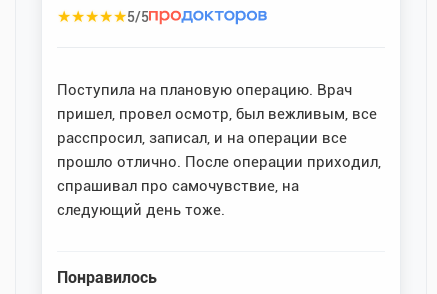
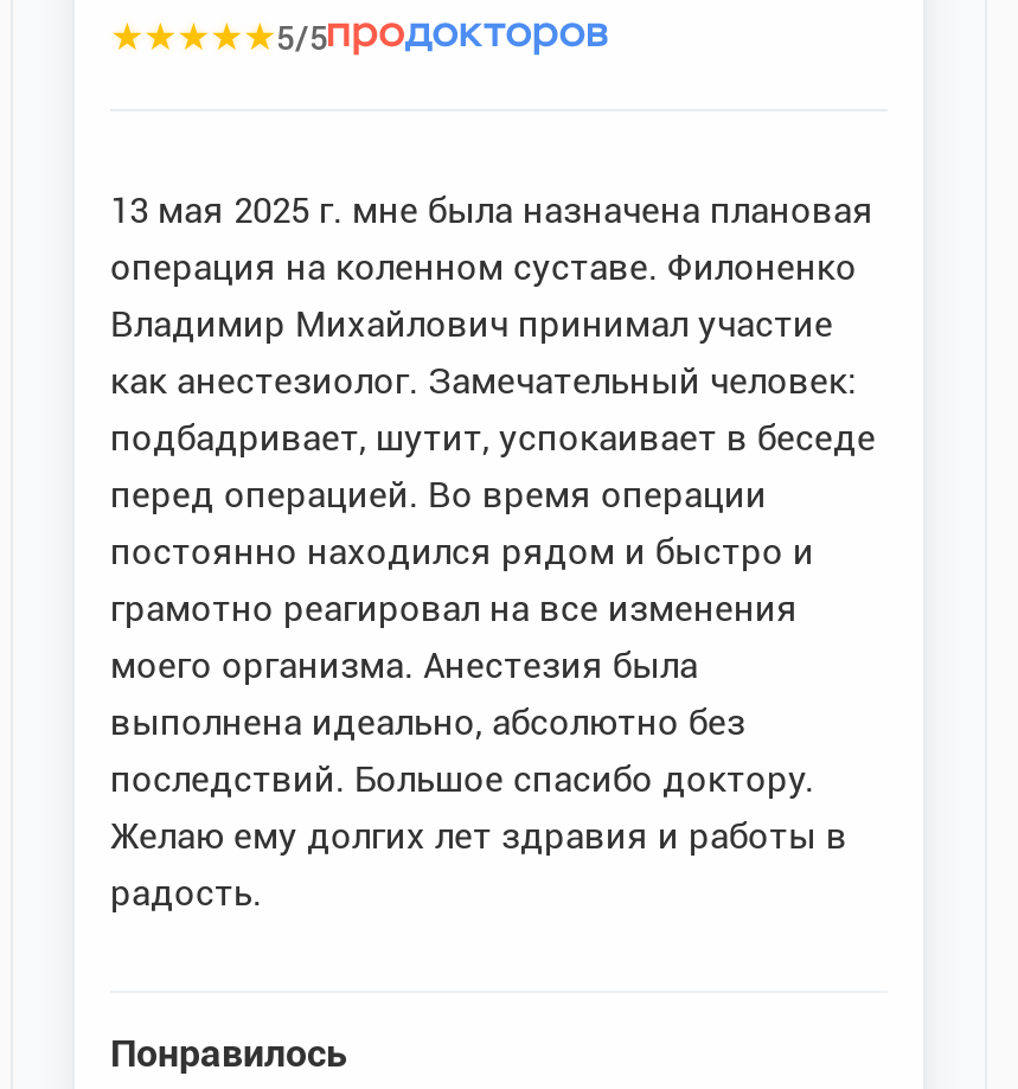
- Поступила на плановую операцию. Врач
- пришел, провел осмотр, был вежливым, все
- расспросил, записал, и на операции все
- прошло отлично. После операции приходил,
- спрашивал про самочувствие, на
- следующий день тоже.
+ 13 мая 2025 г. мне была назначена плановая
+ операция на коленном суставе. Филоненко
+ Владимир Михайлович принимал участие
+ как анестезиолог. Замечательный человек:
+ подбадривает, шутит, успокаивает в беседе
+ перед операцией. Во время операции
+ постоянно находился рядом и быстро и
+ грамотно реагировал на все изменения
+ моего организма. Анестезия была
+ выполнена идеально, абсолютно без
+ последствий. Большое спасибо доктору.
+ Желаю ему долгих лет здравия и работы в
+ радость.
